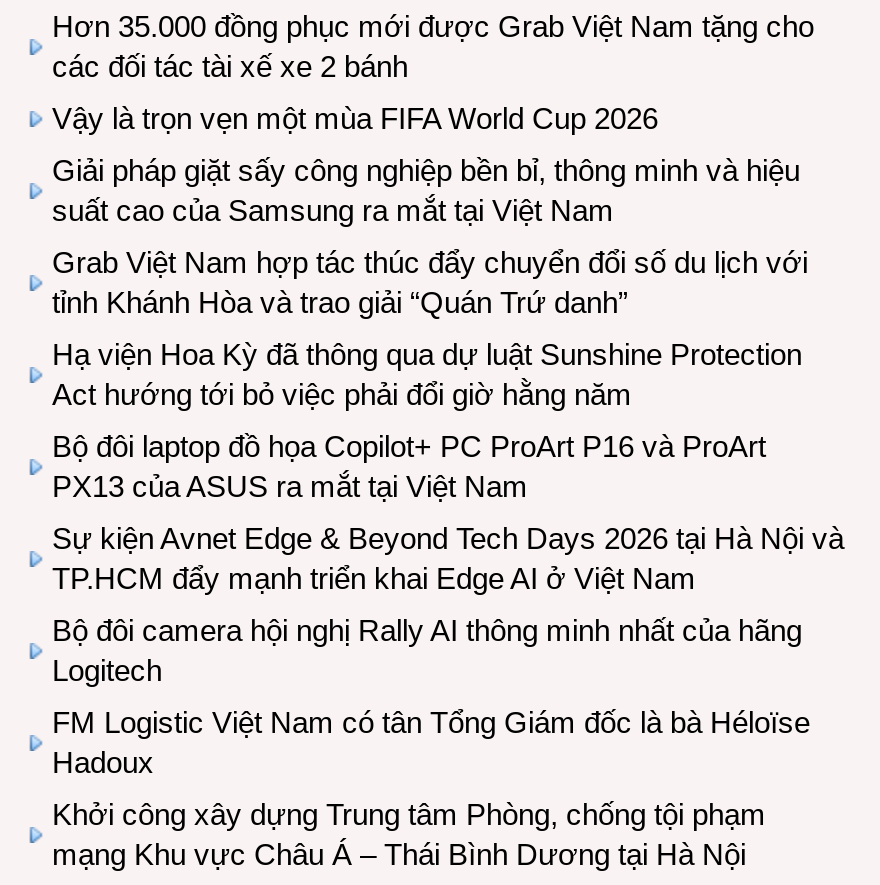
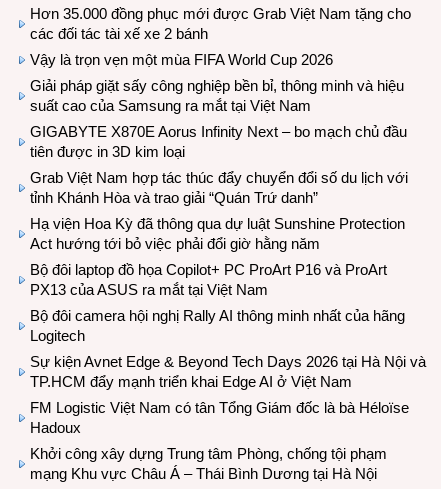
+ GIGABYTE X870E Aorus Infinity Next – bo mạch chủ đầu
+ tiên được in 3D kim loại

moved down: Sự kiện Avnet Edge & Beyond Tech Days 2026 tại Hà Nội và | TP.HCM đẩy mạnh triển khai Edge AI ở Việt Nam
